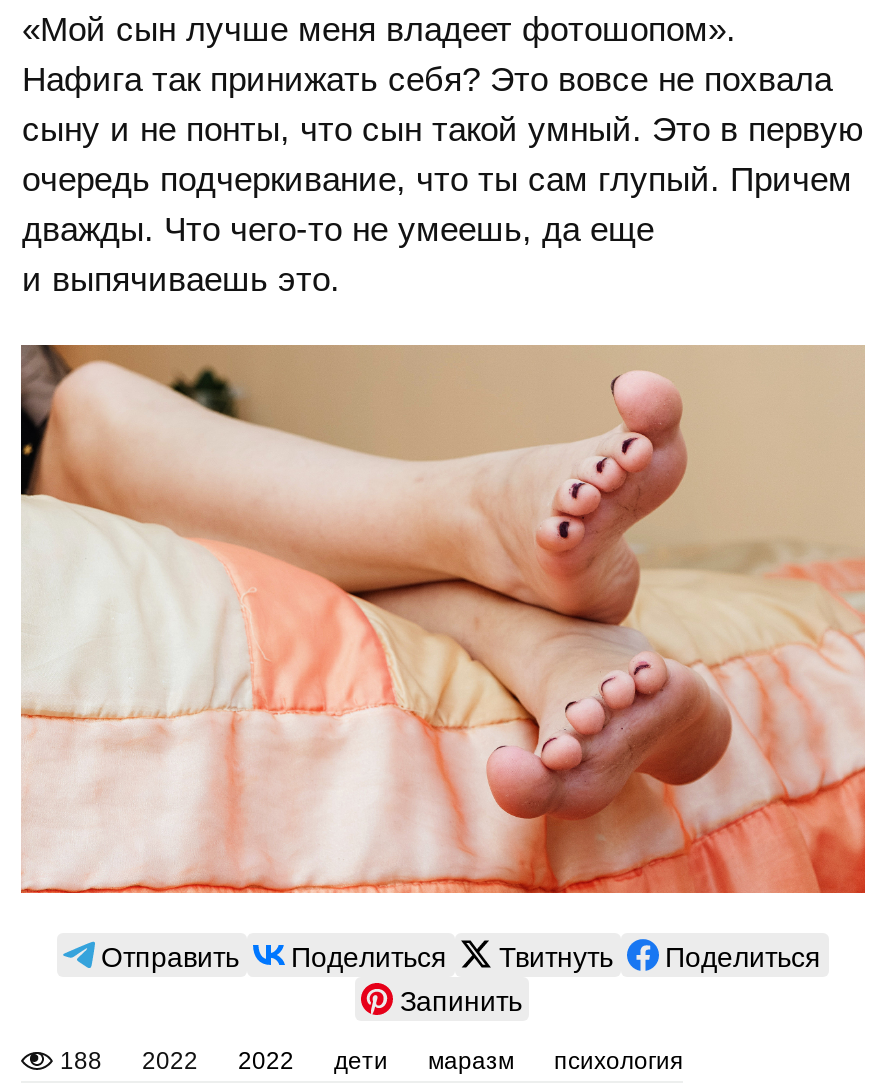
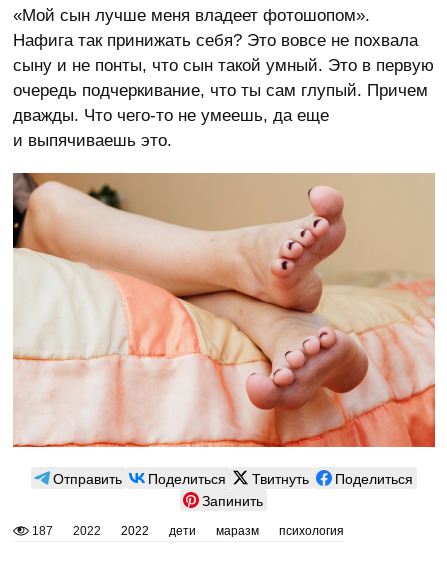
- 188
+ 187
